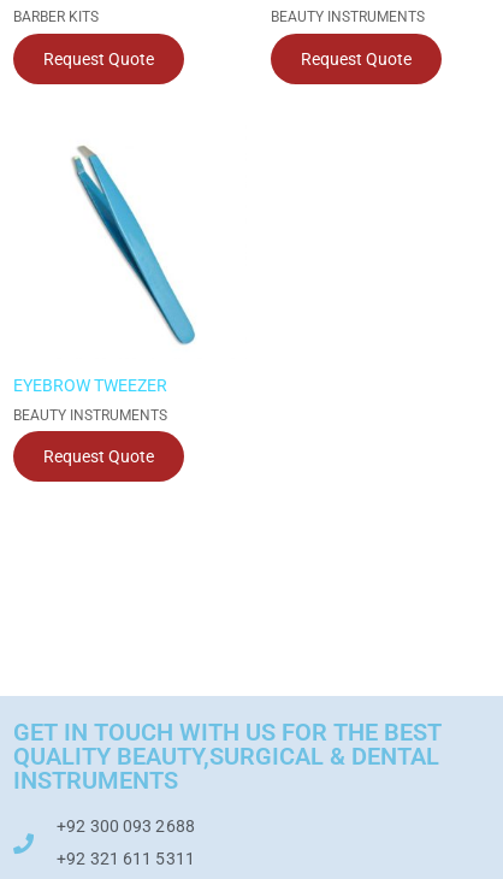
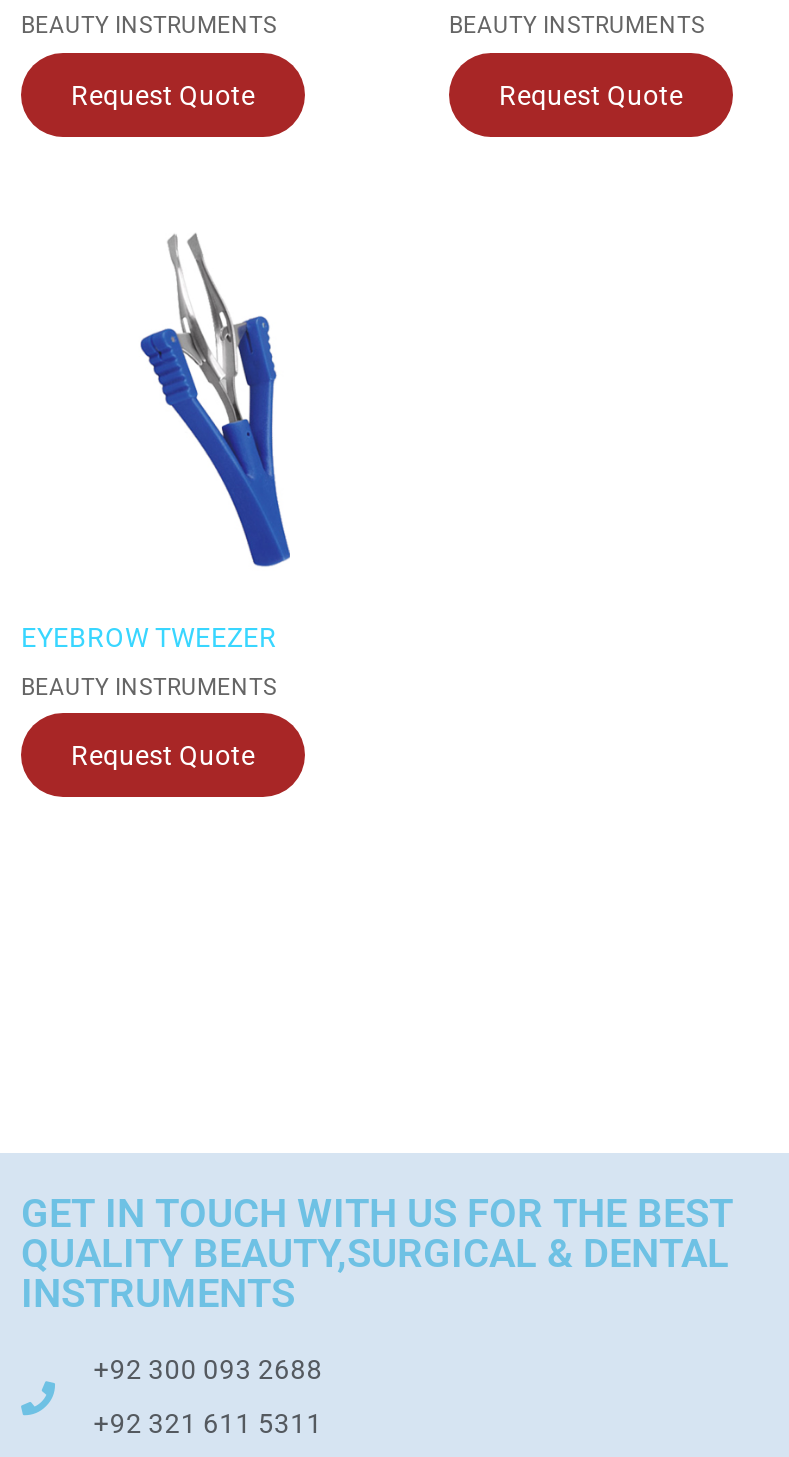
- BARBER KITS
+ BEAUTY INSTRUMENTS

- [image]
+ [image]
